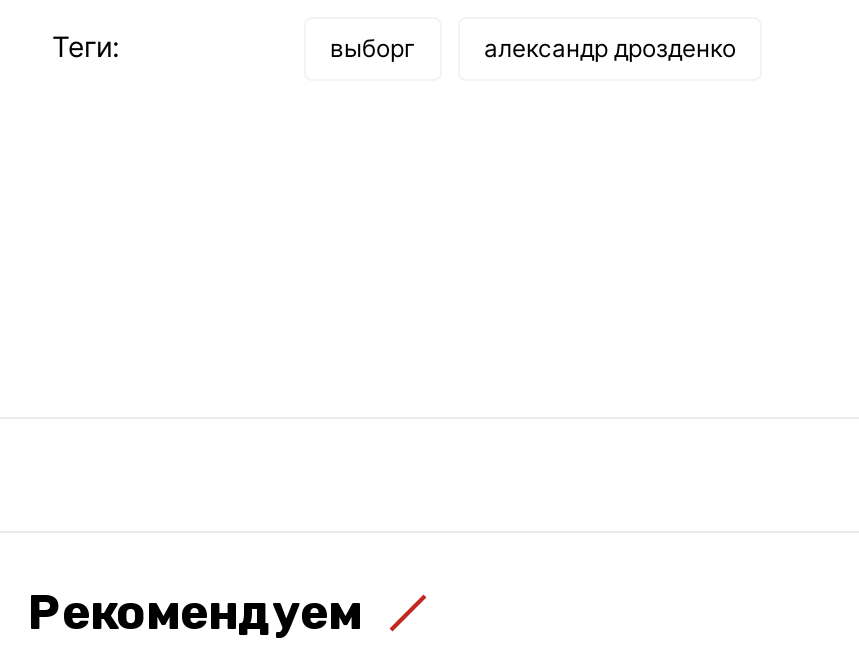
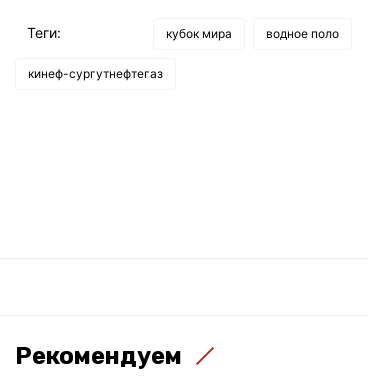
- выборг
- александр дрозденко
+ кубок мира
+ водное поло
+ кинеф-сургутнефтегаз
